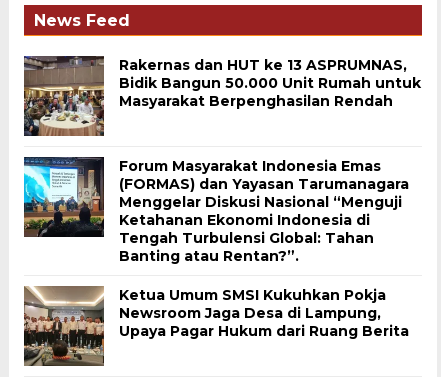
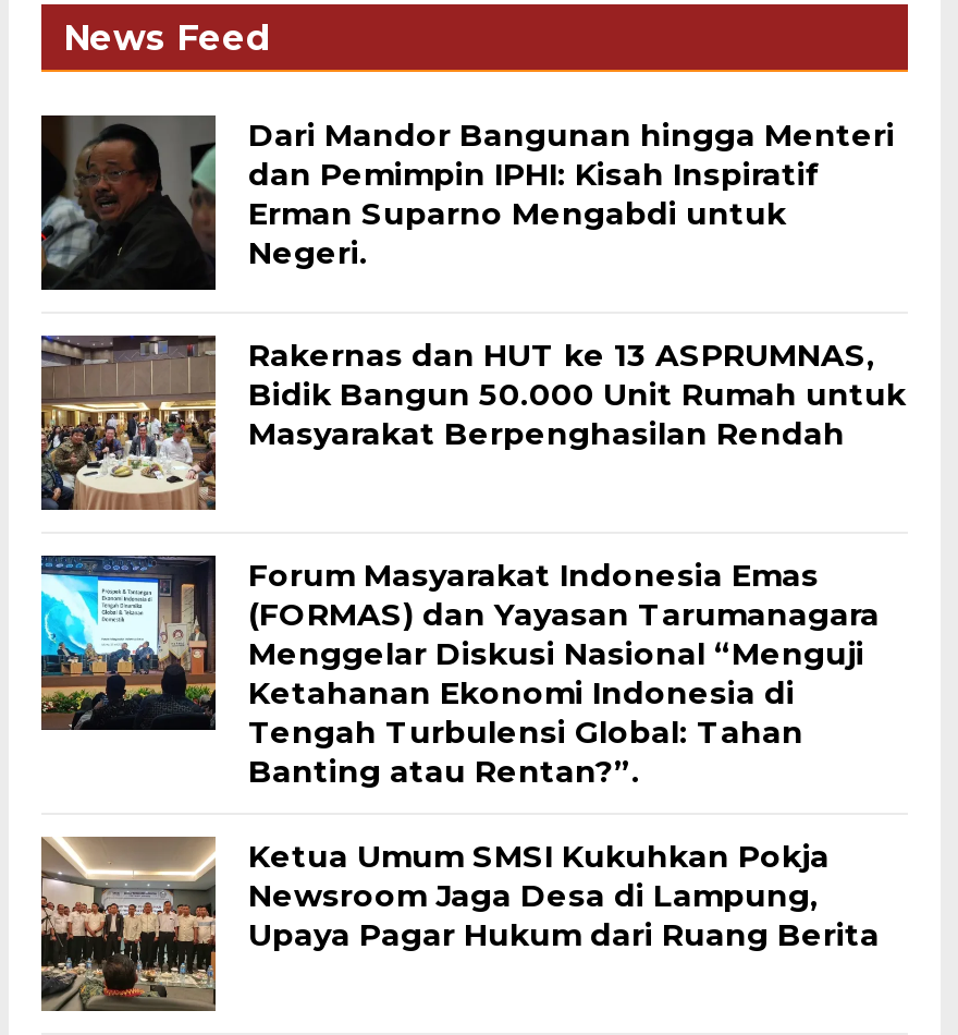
+ [image]
+ Dari Mandor Bangunan hingga Menteri
+ dan Pemimpin IPHI: Kisah Inspiratif
+ Erman Suparno Mengabdi untuk
+ Negeri.
